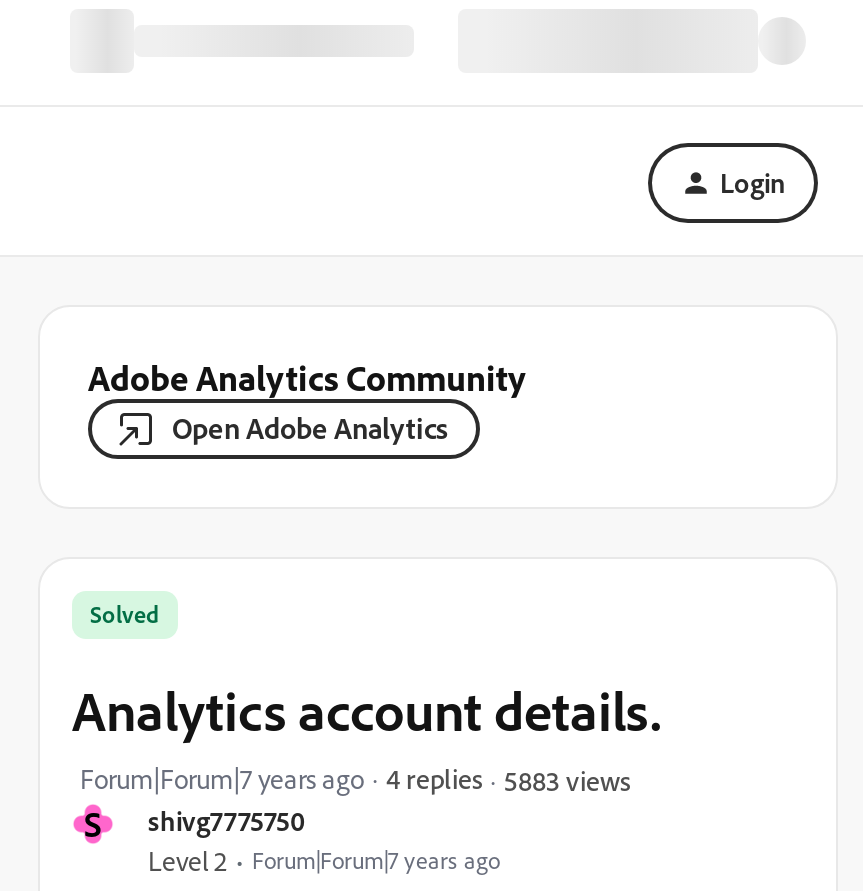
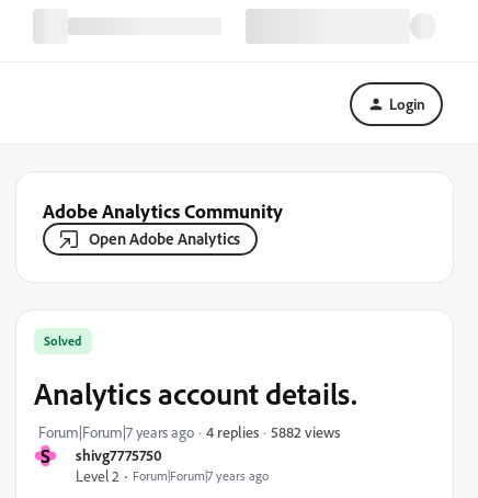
- 5883 views
+ 5882 views
